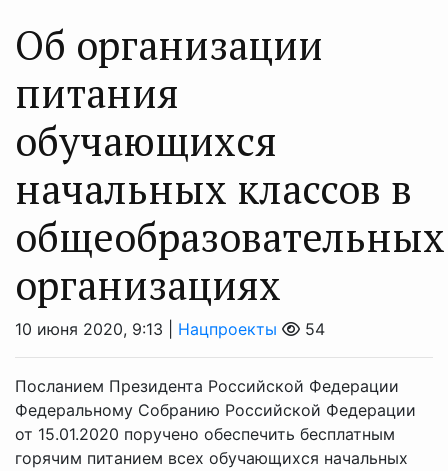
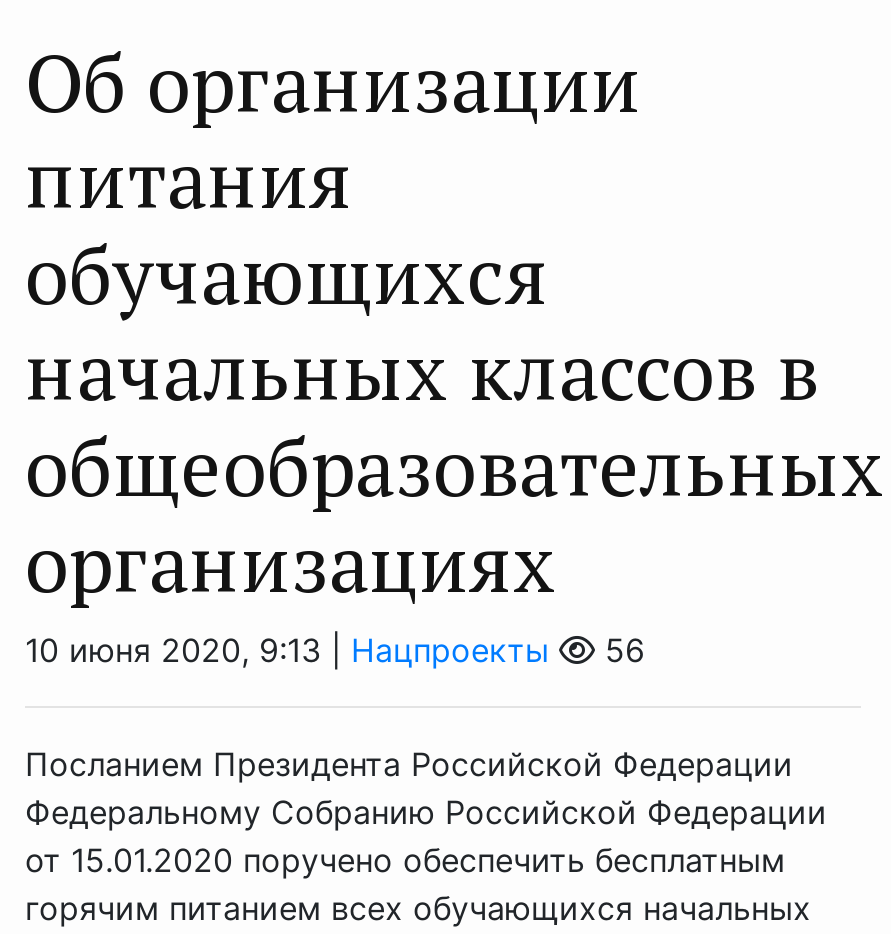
- 54
+ 56
